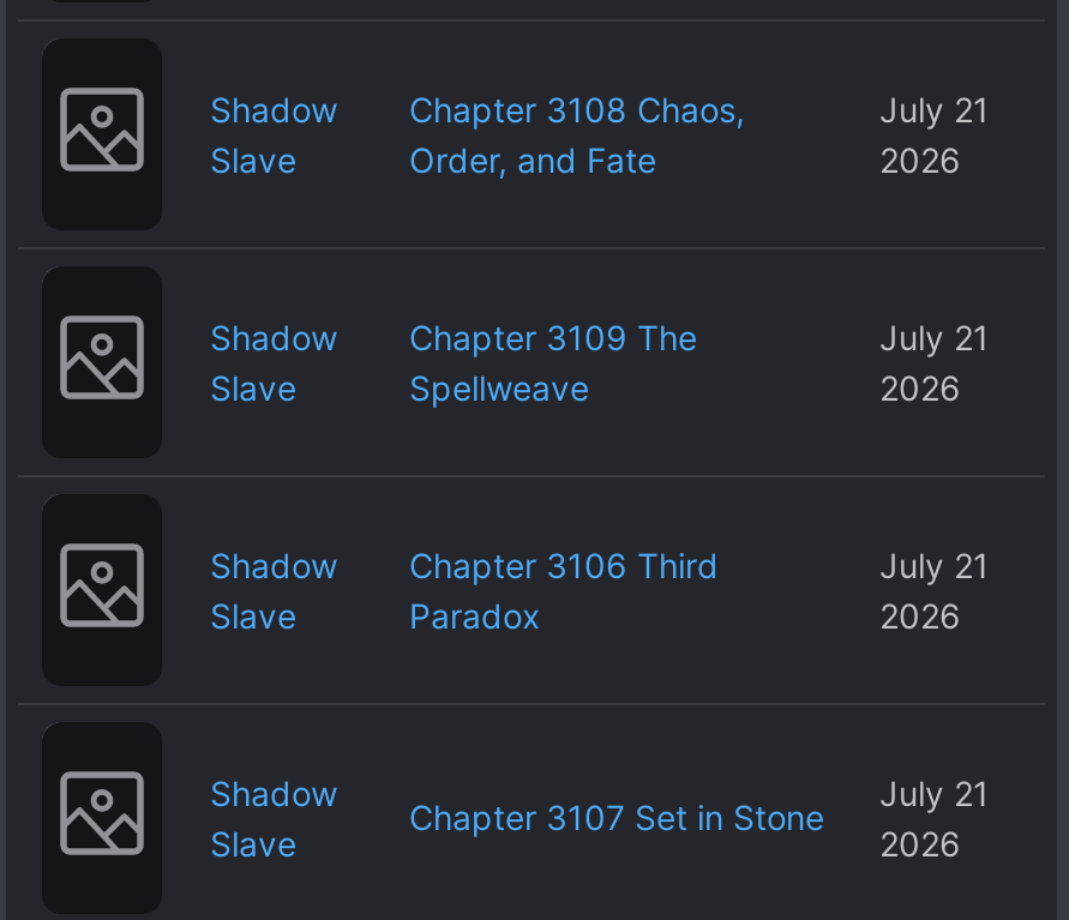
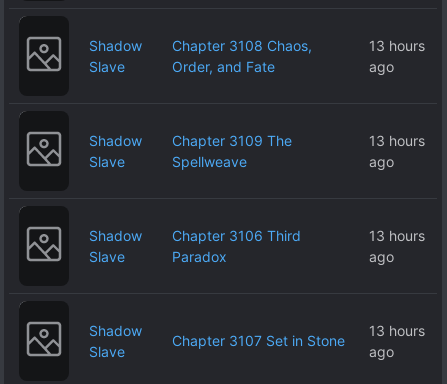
- July 21
- 2026
+ 13 hours
+ ago

- July 21
- 2026
+ 13 hours
+ ago

- July 21
- 2026
+ 13 hours
+ ago

- July 21
- 2026
+ 13 hours
+ ago
